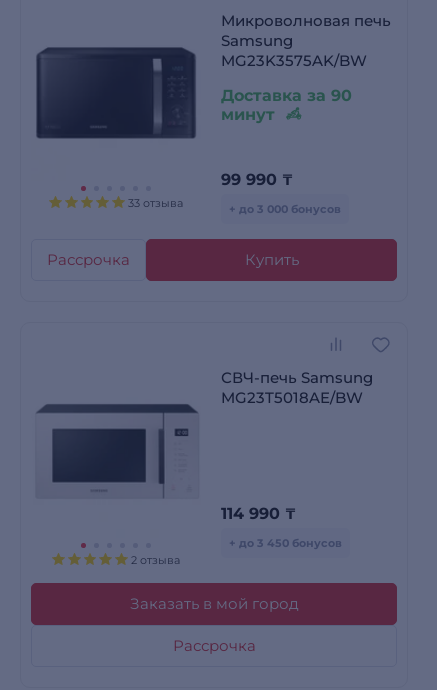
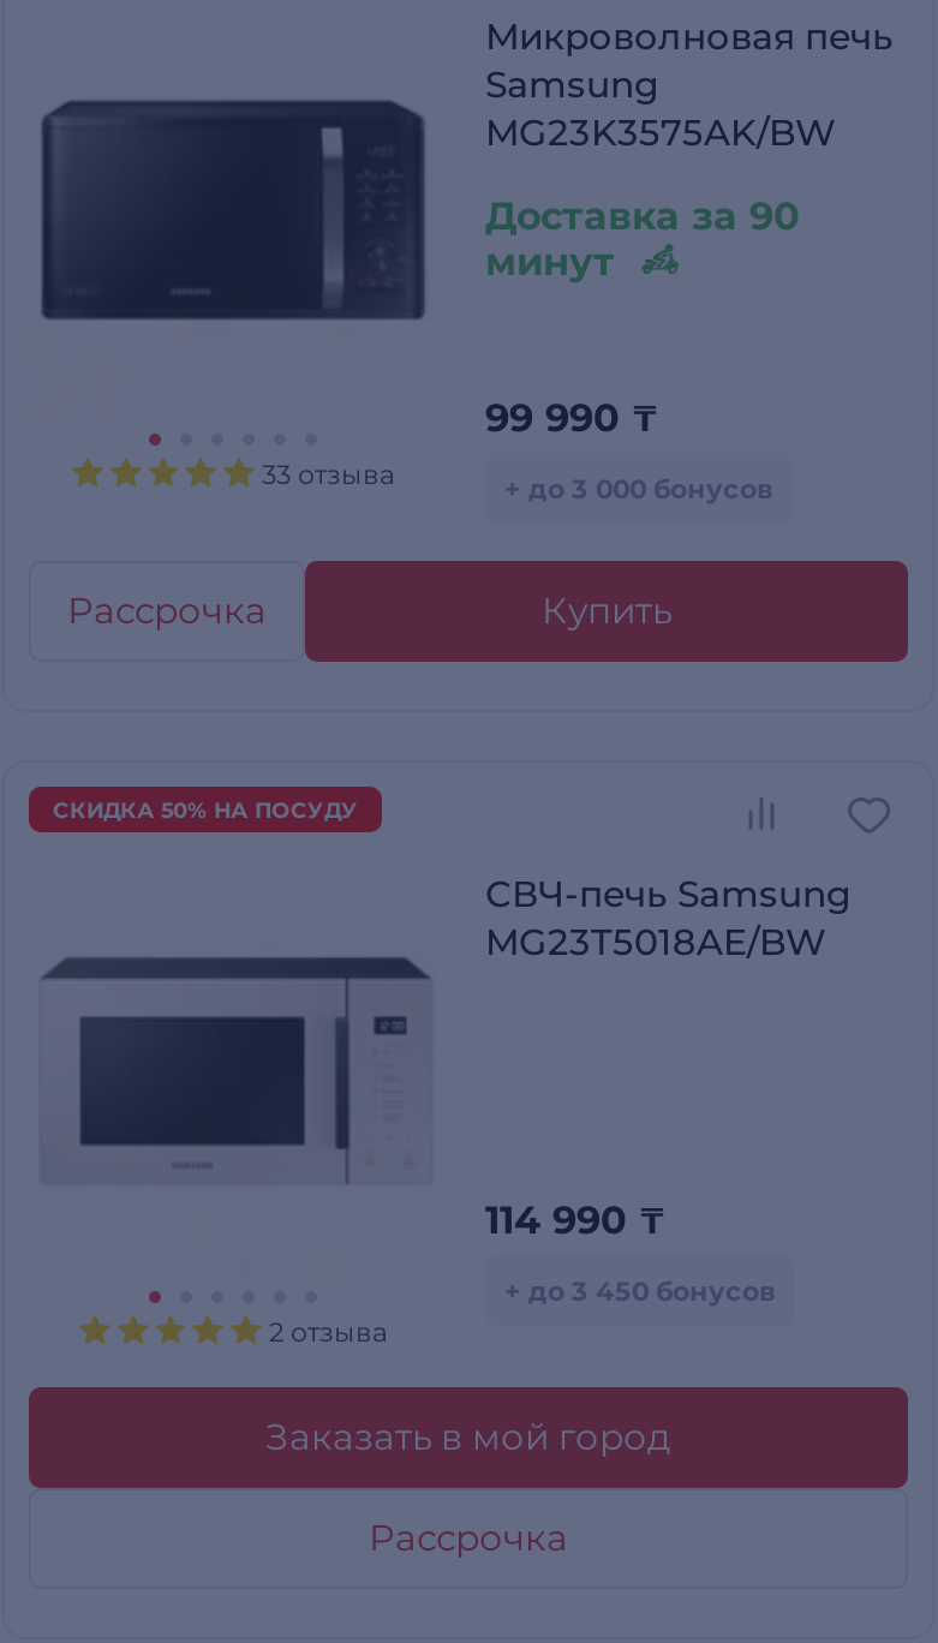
+ СКИДКА 50% НА ПОСУДУ
